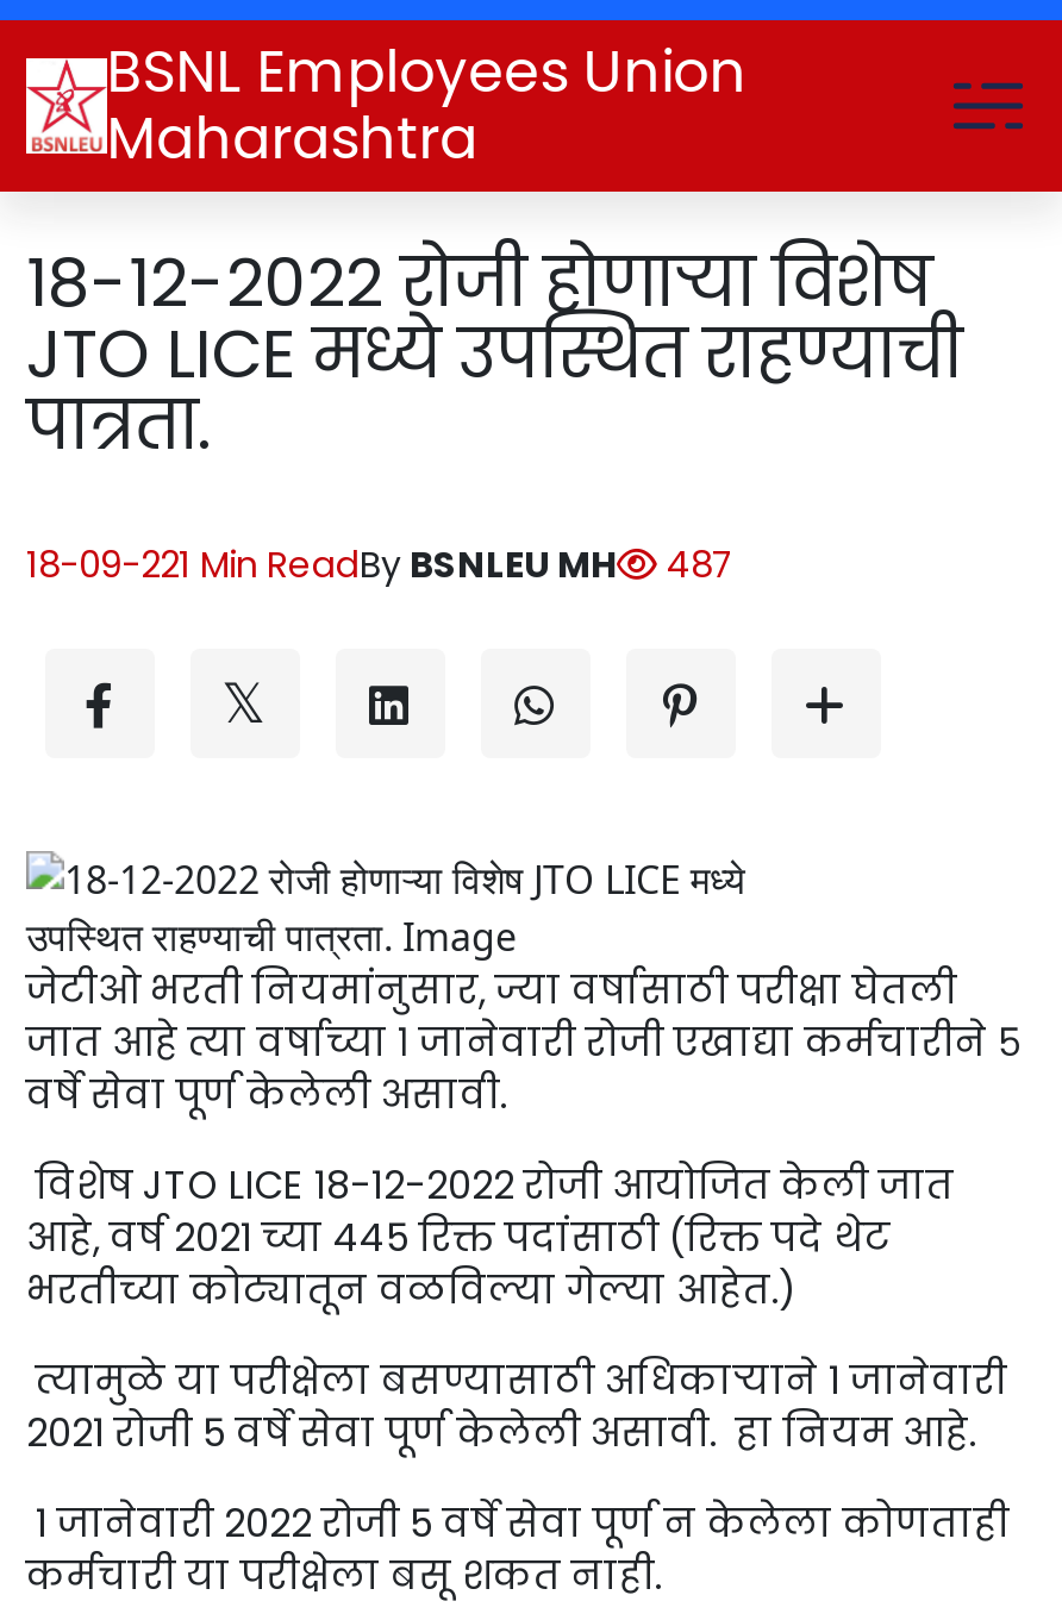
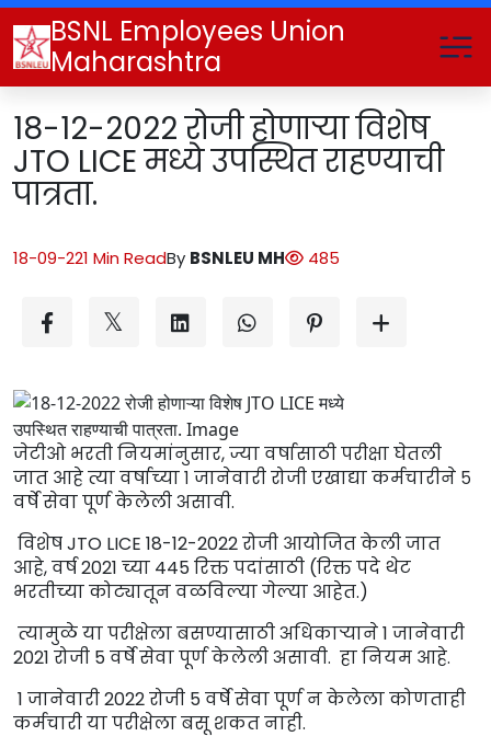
- 18-09-22 1 Min ReadBy BSNLEU MH 487
+ 18-09-22 1 Min ReadBy BSNLEU MH 485
